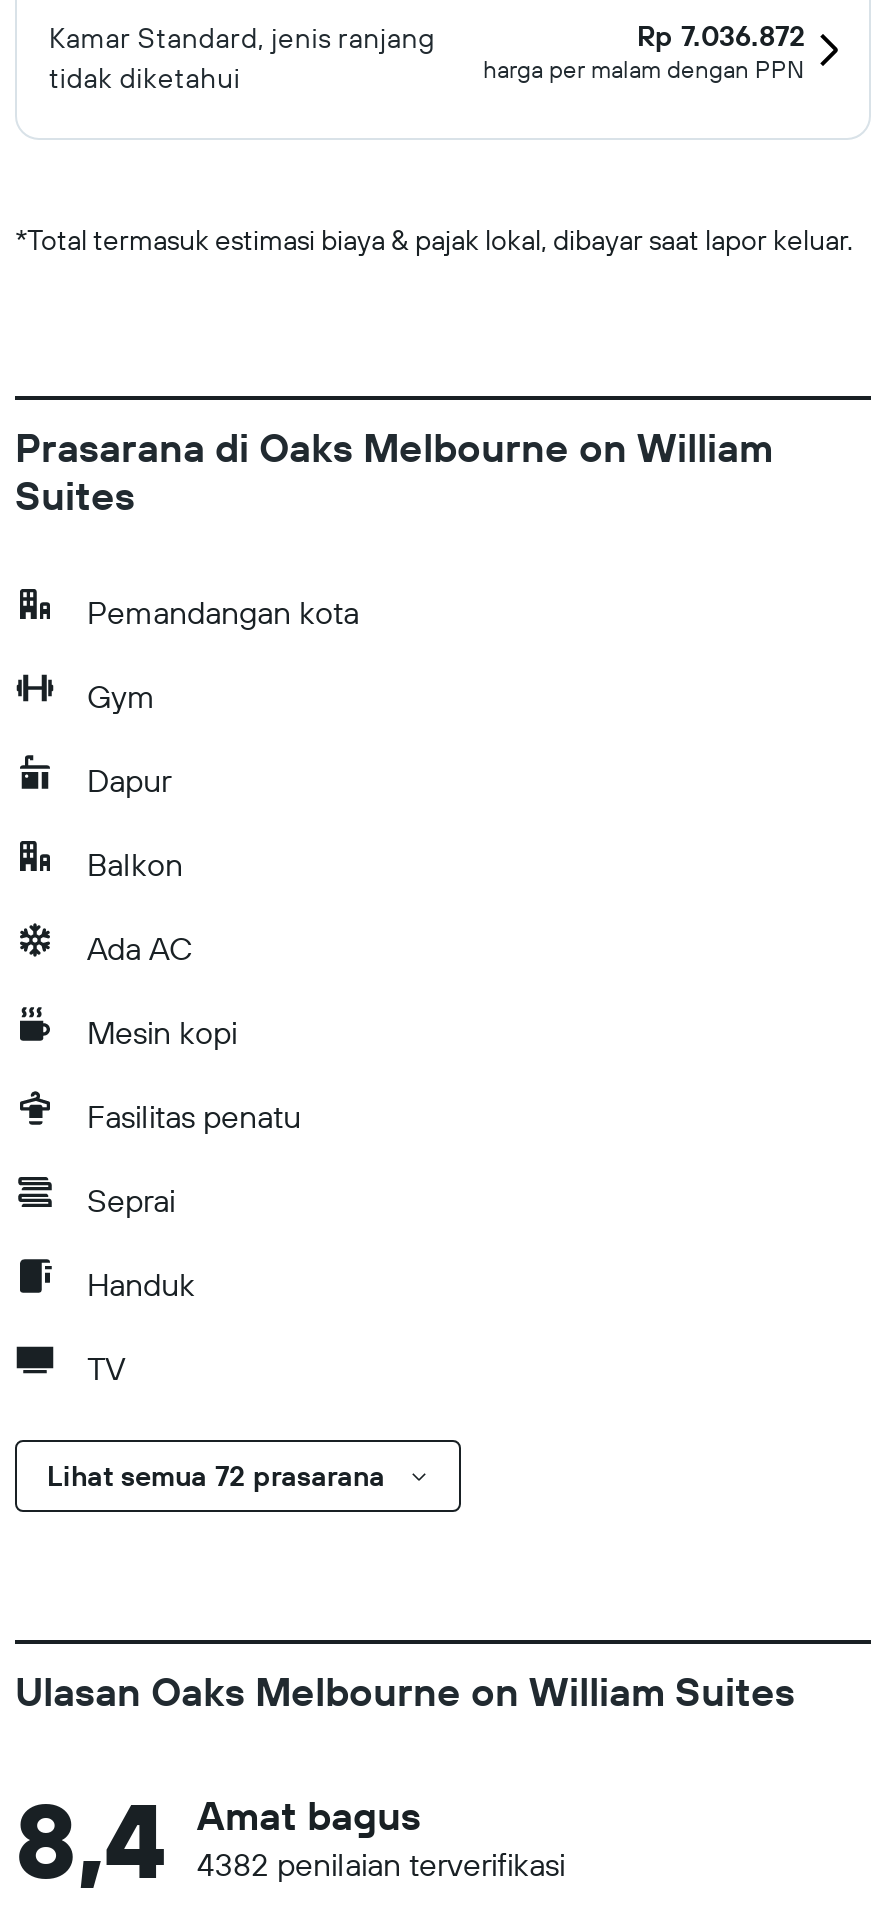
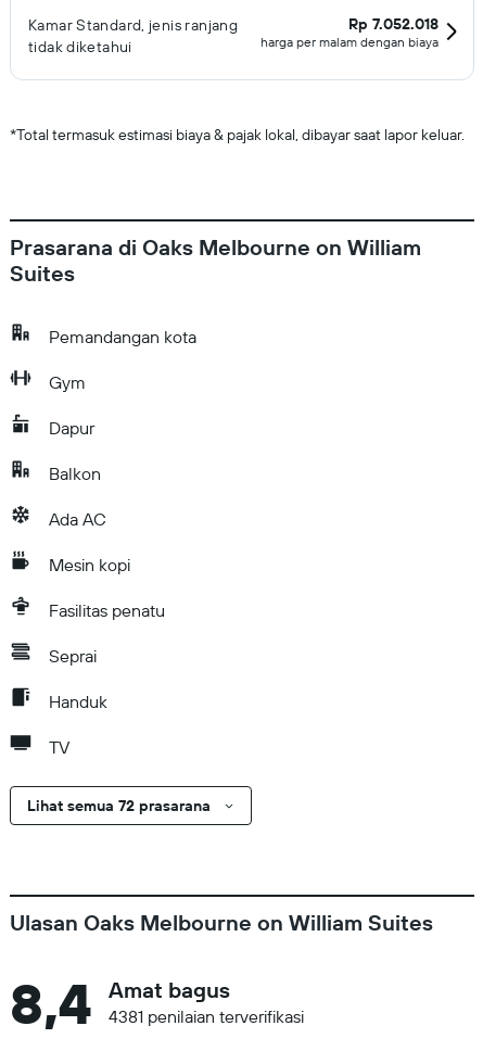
- Rp 7.036.872
+ Rp 7.052.018

- harga per malam dengan PPN
+ harga per malam dengan biaya

- 4382 penilaian terverifikasi
+ 4381 penilaian terverifikasi
